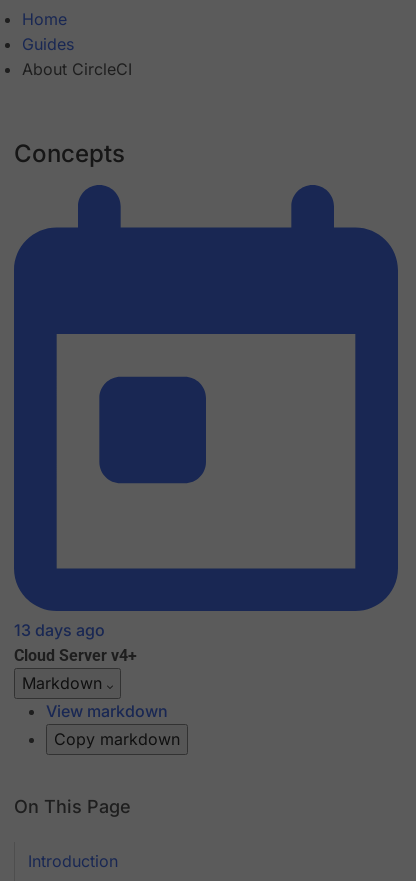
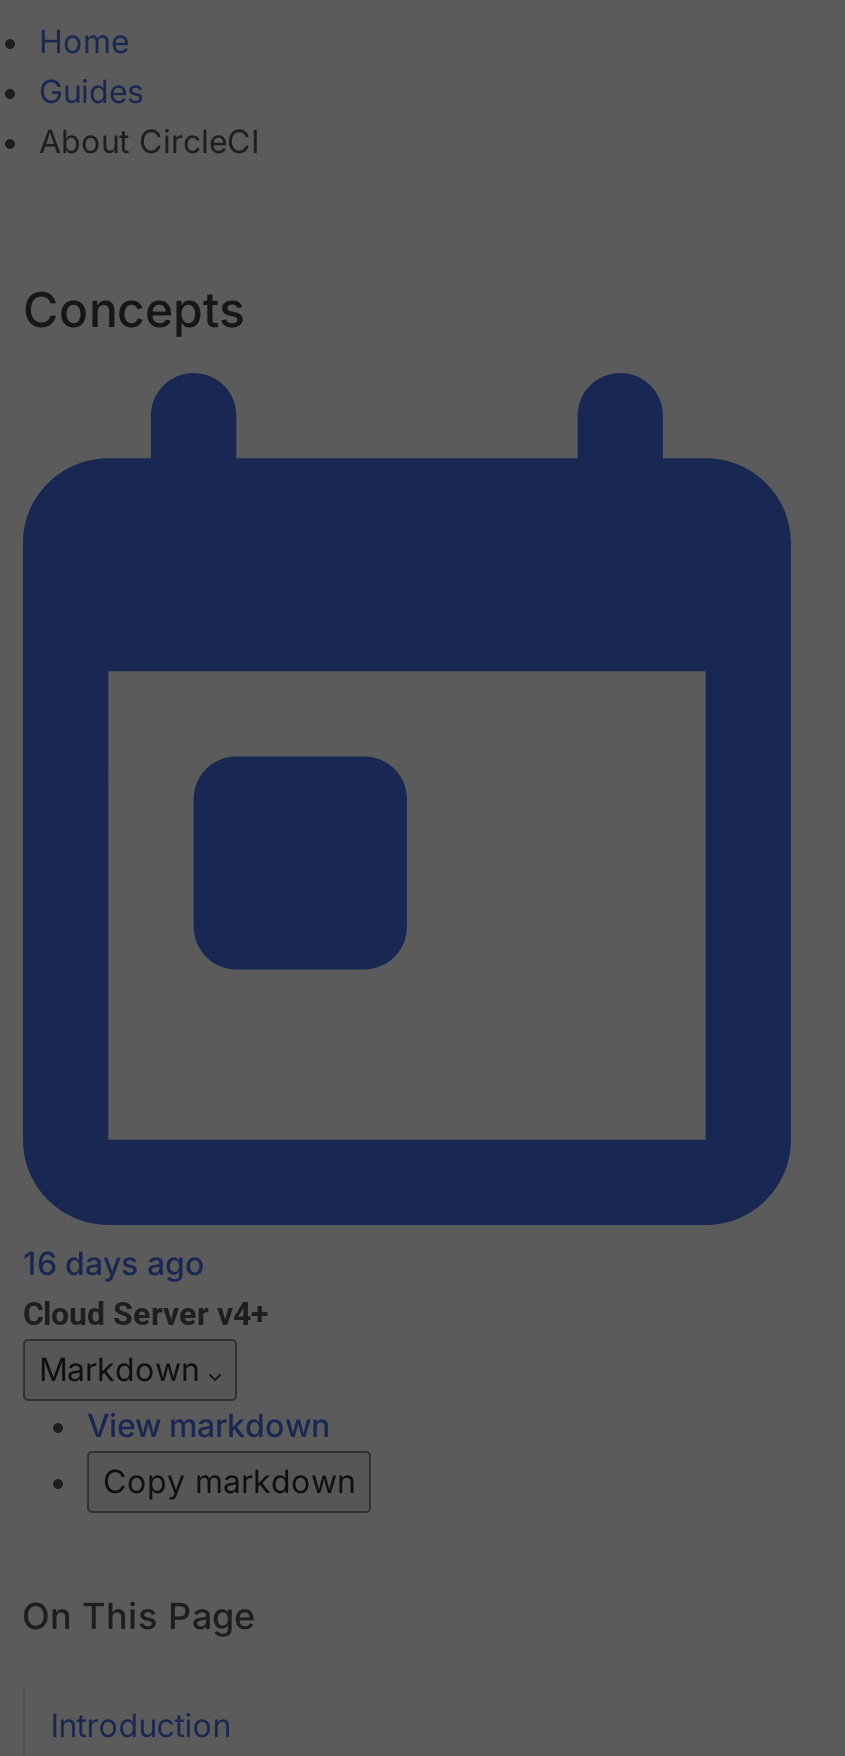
- 13 days ago
+ 16 days ago
